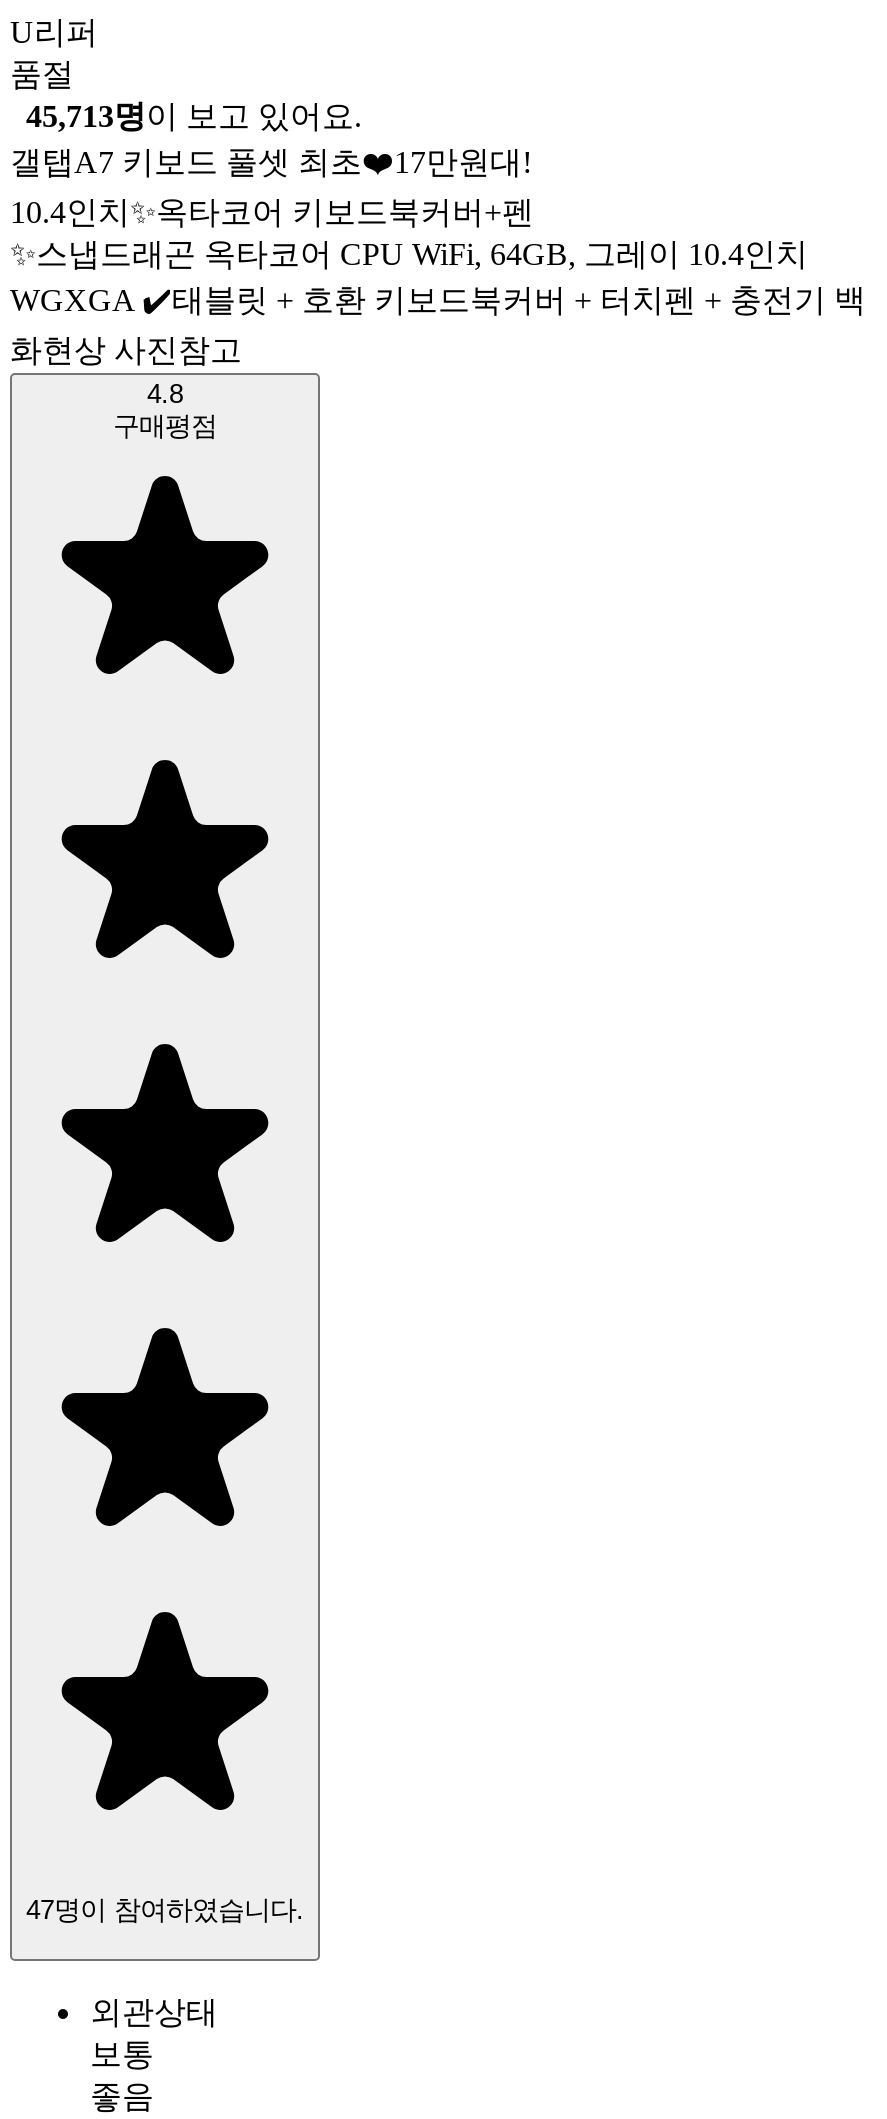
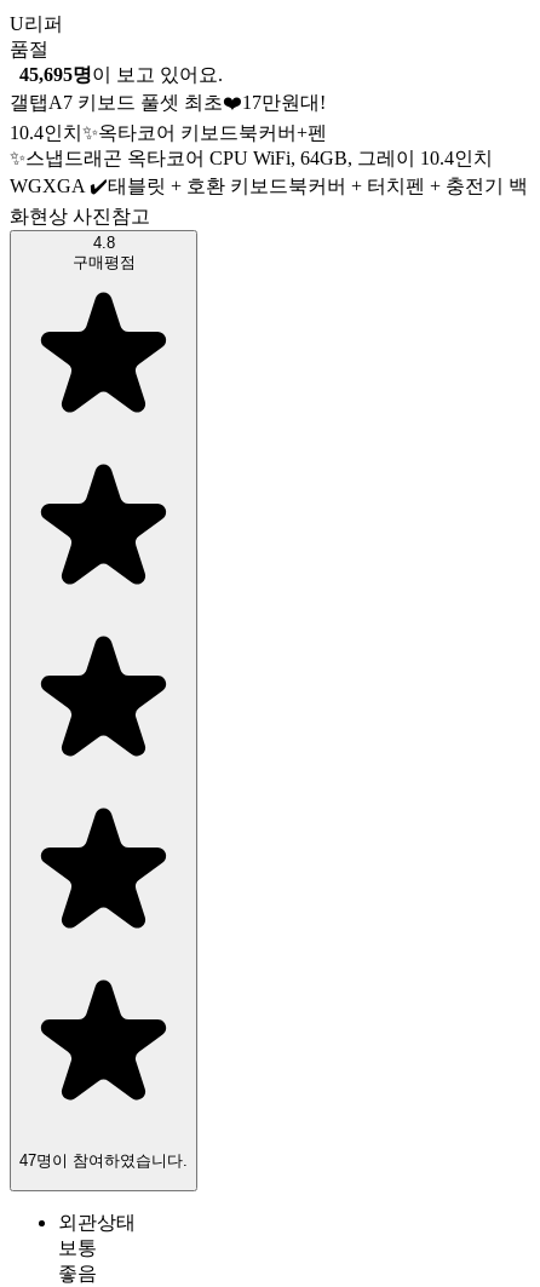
- 45,713명 이 보고 있어요.
+ 45,695명 이 보고 있어요.
